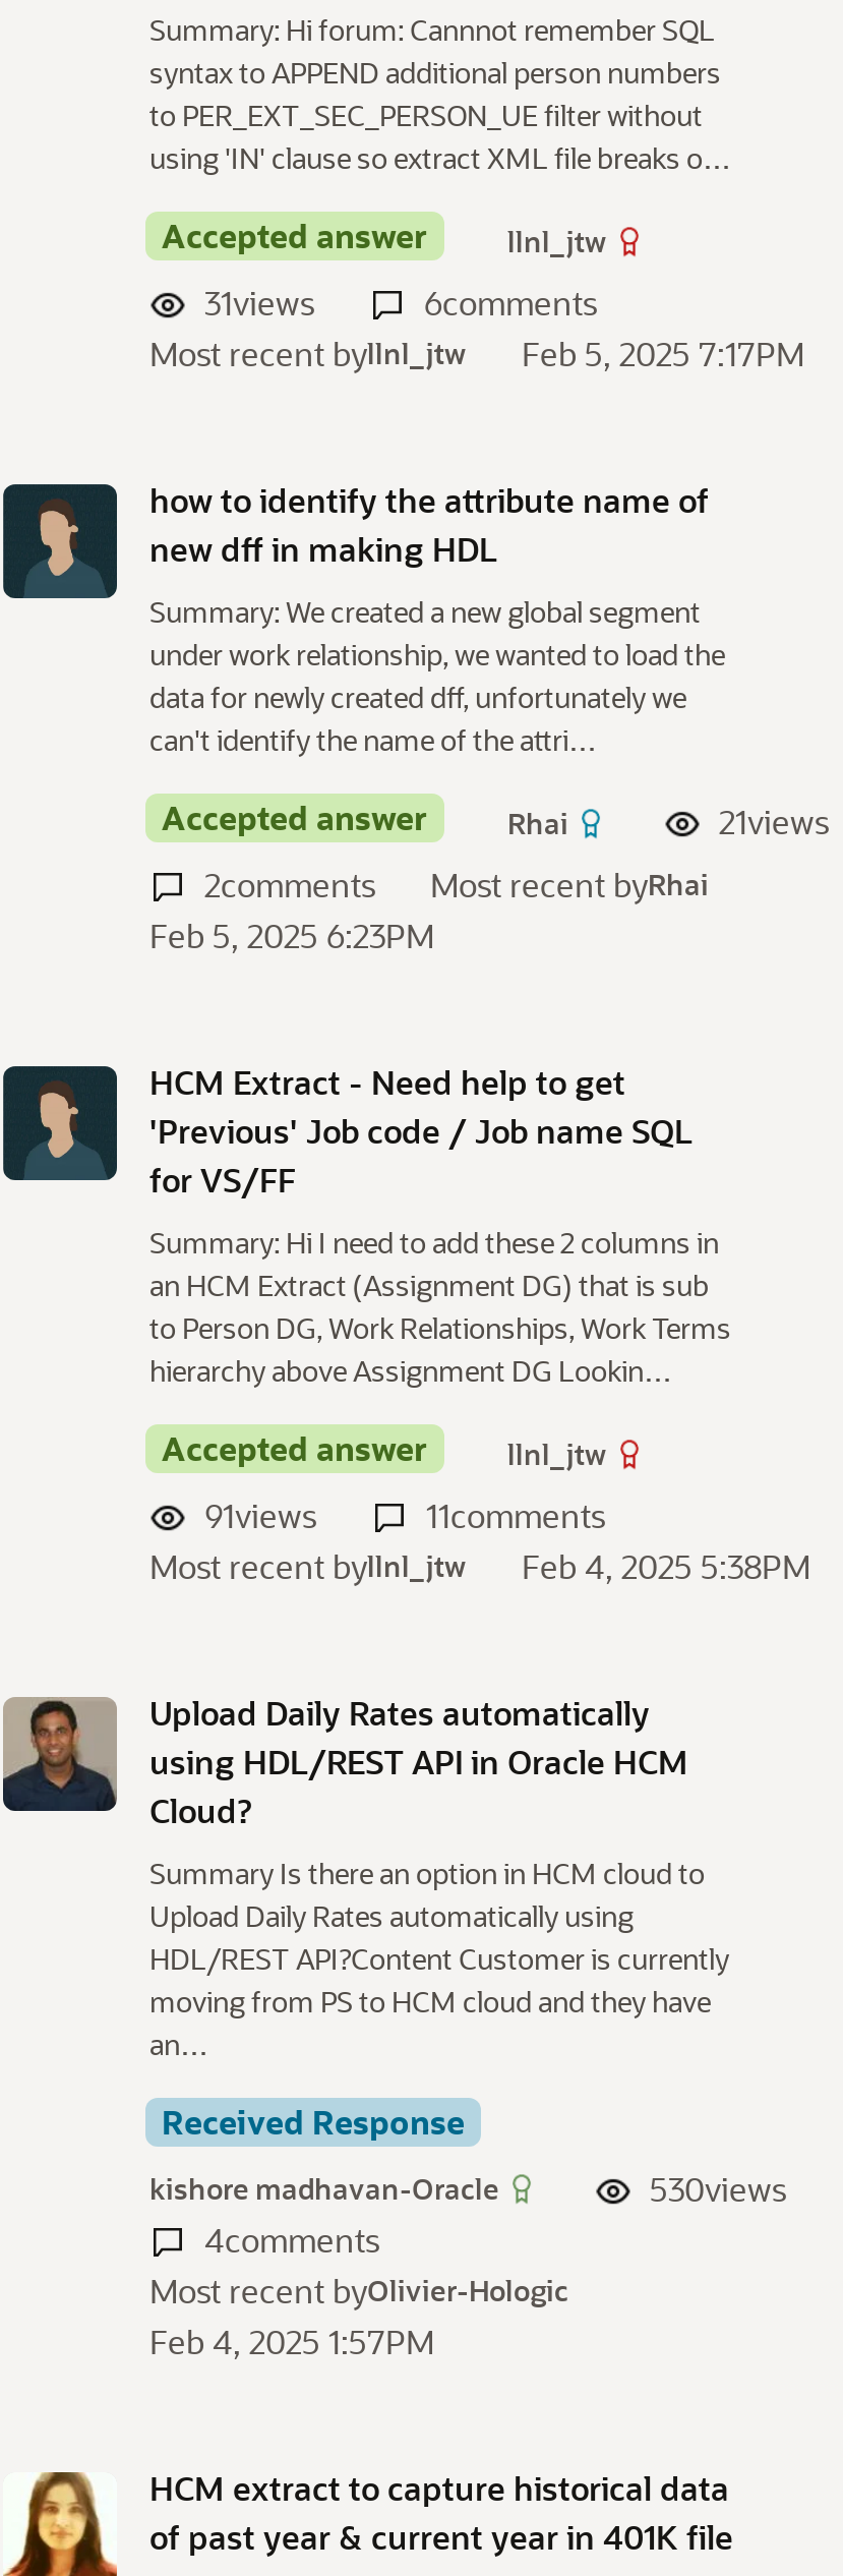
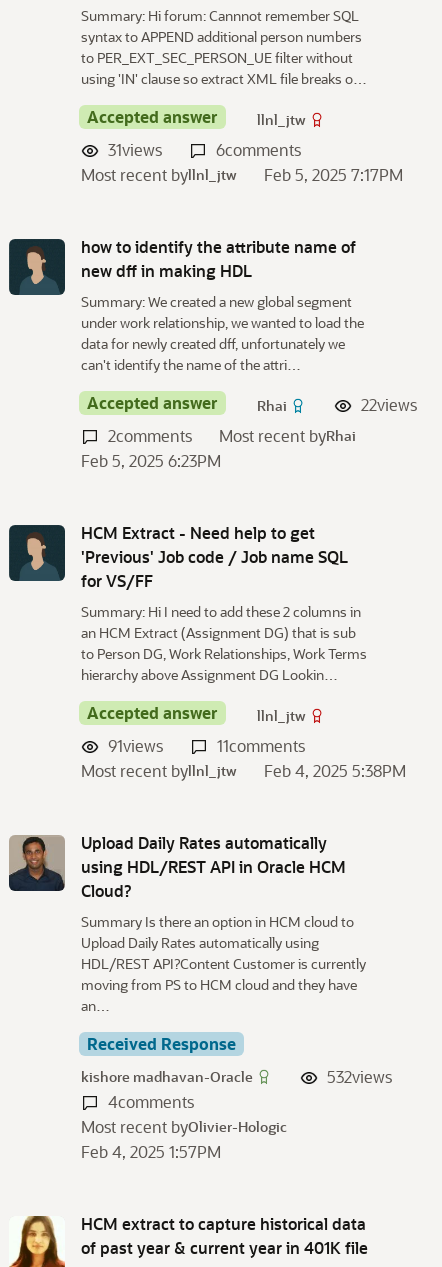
- 21views
+ 22views

- 530views
+ 532views
